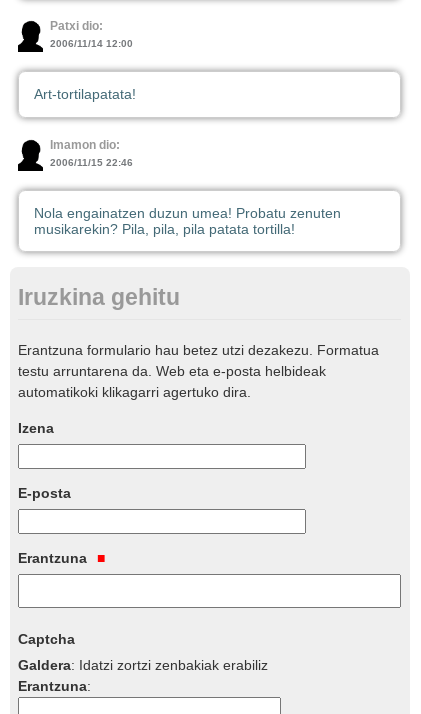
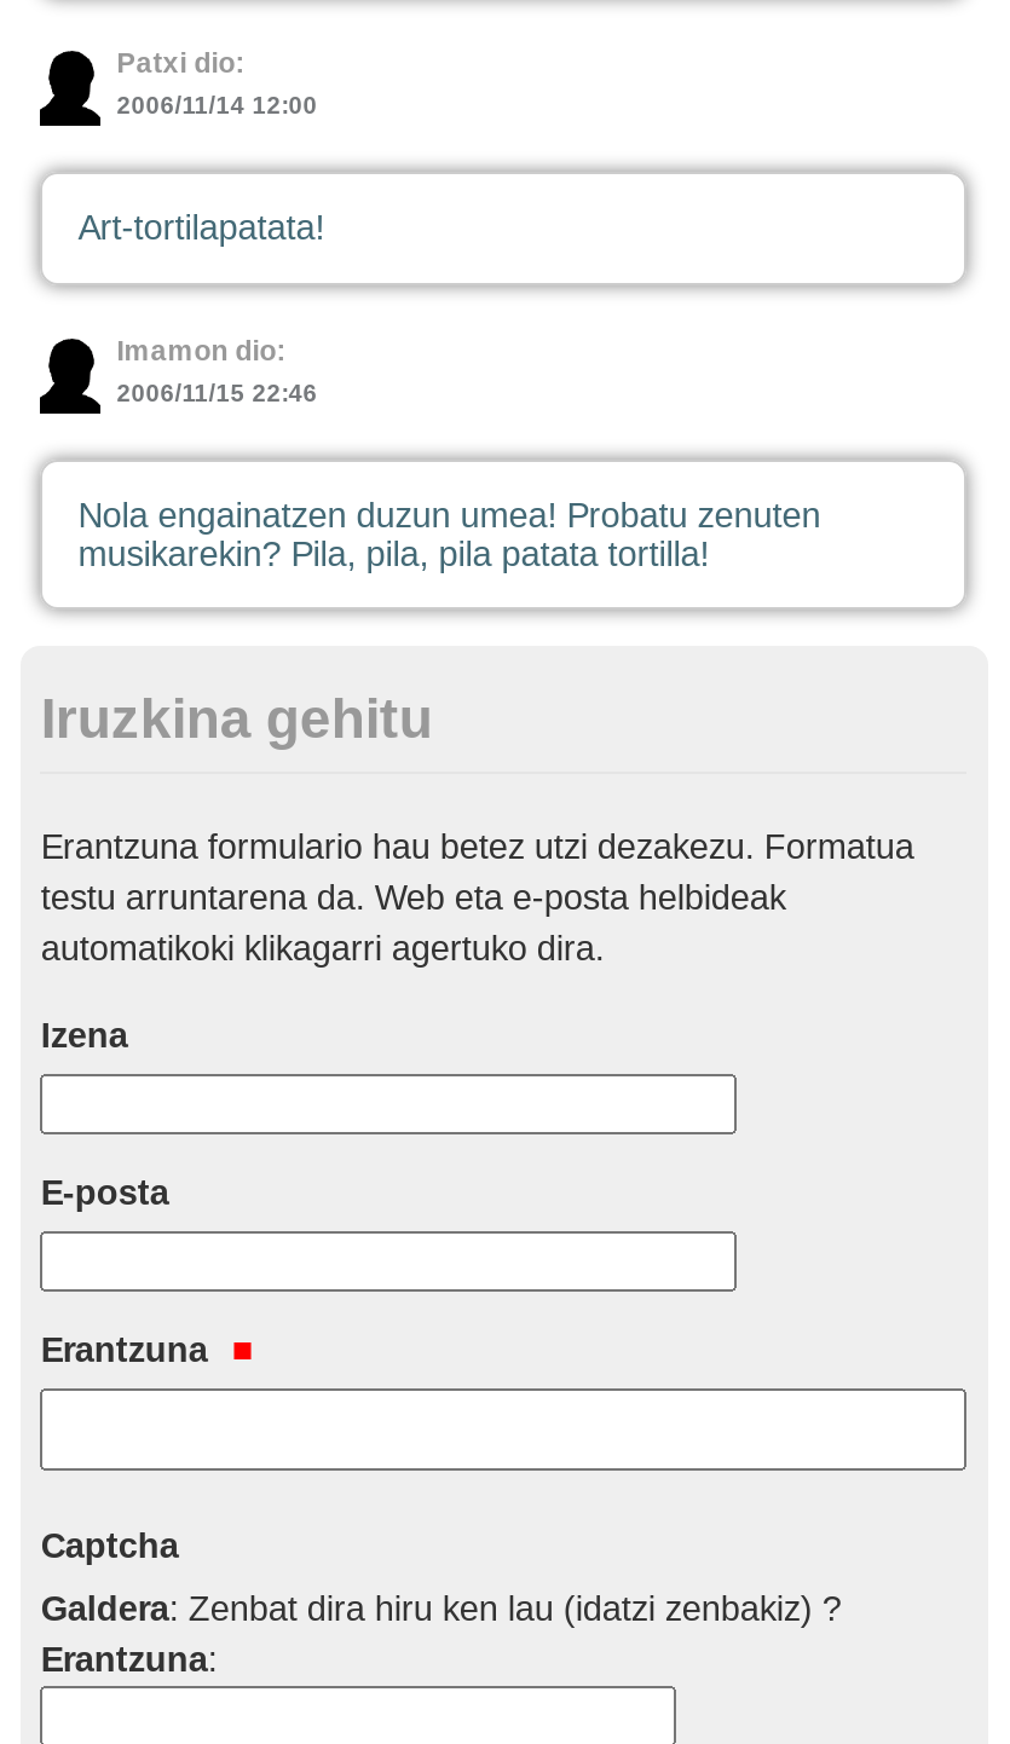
- Galdera: Idatzi zortzi zenbakiak erabiliz
+ Galdera: Zenbat dira hiru ken lau (idatzi zenbakiz) ?
